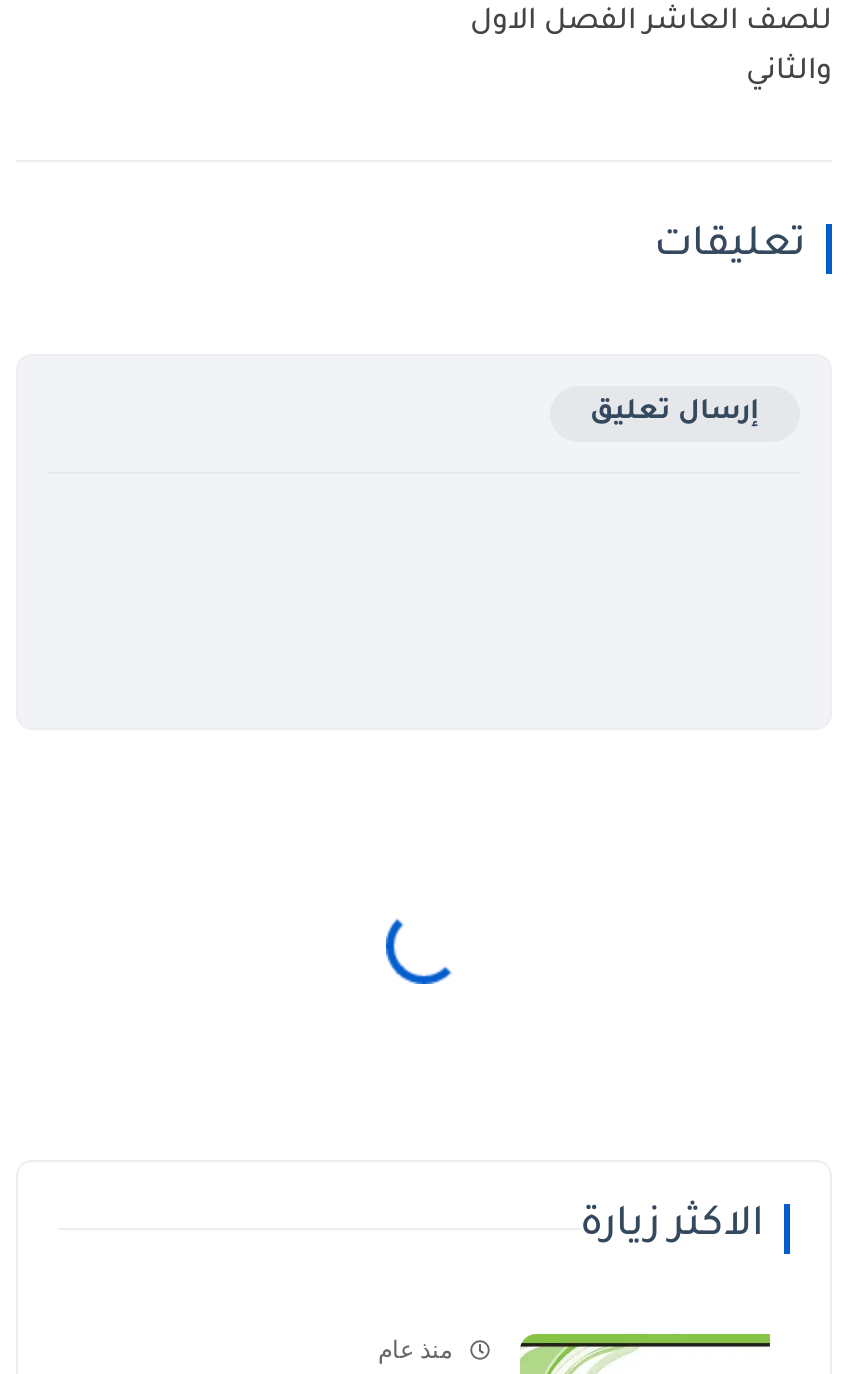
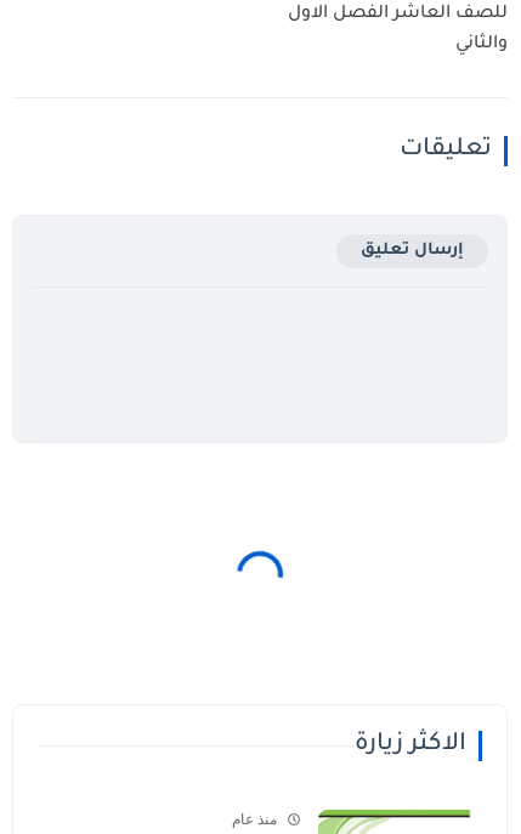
- [image]
+ [image]
